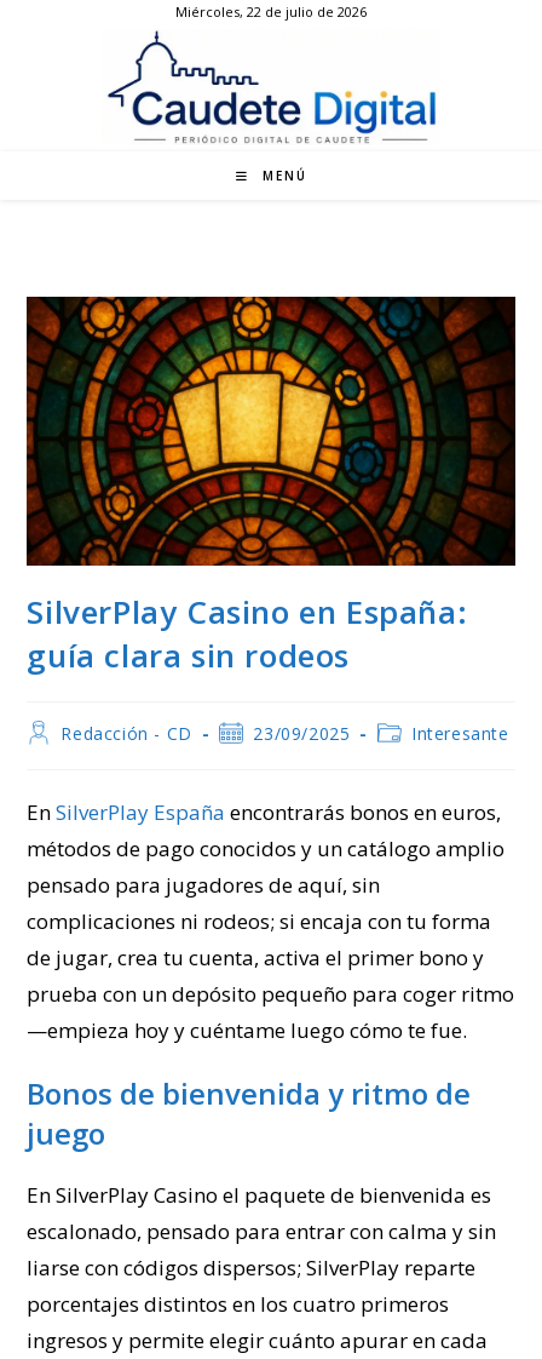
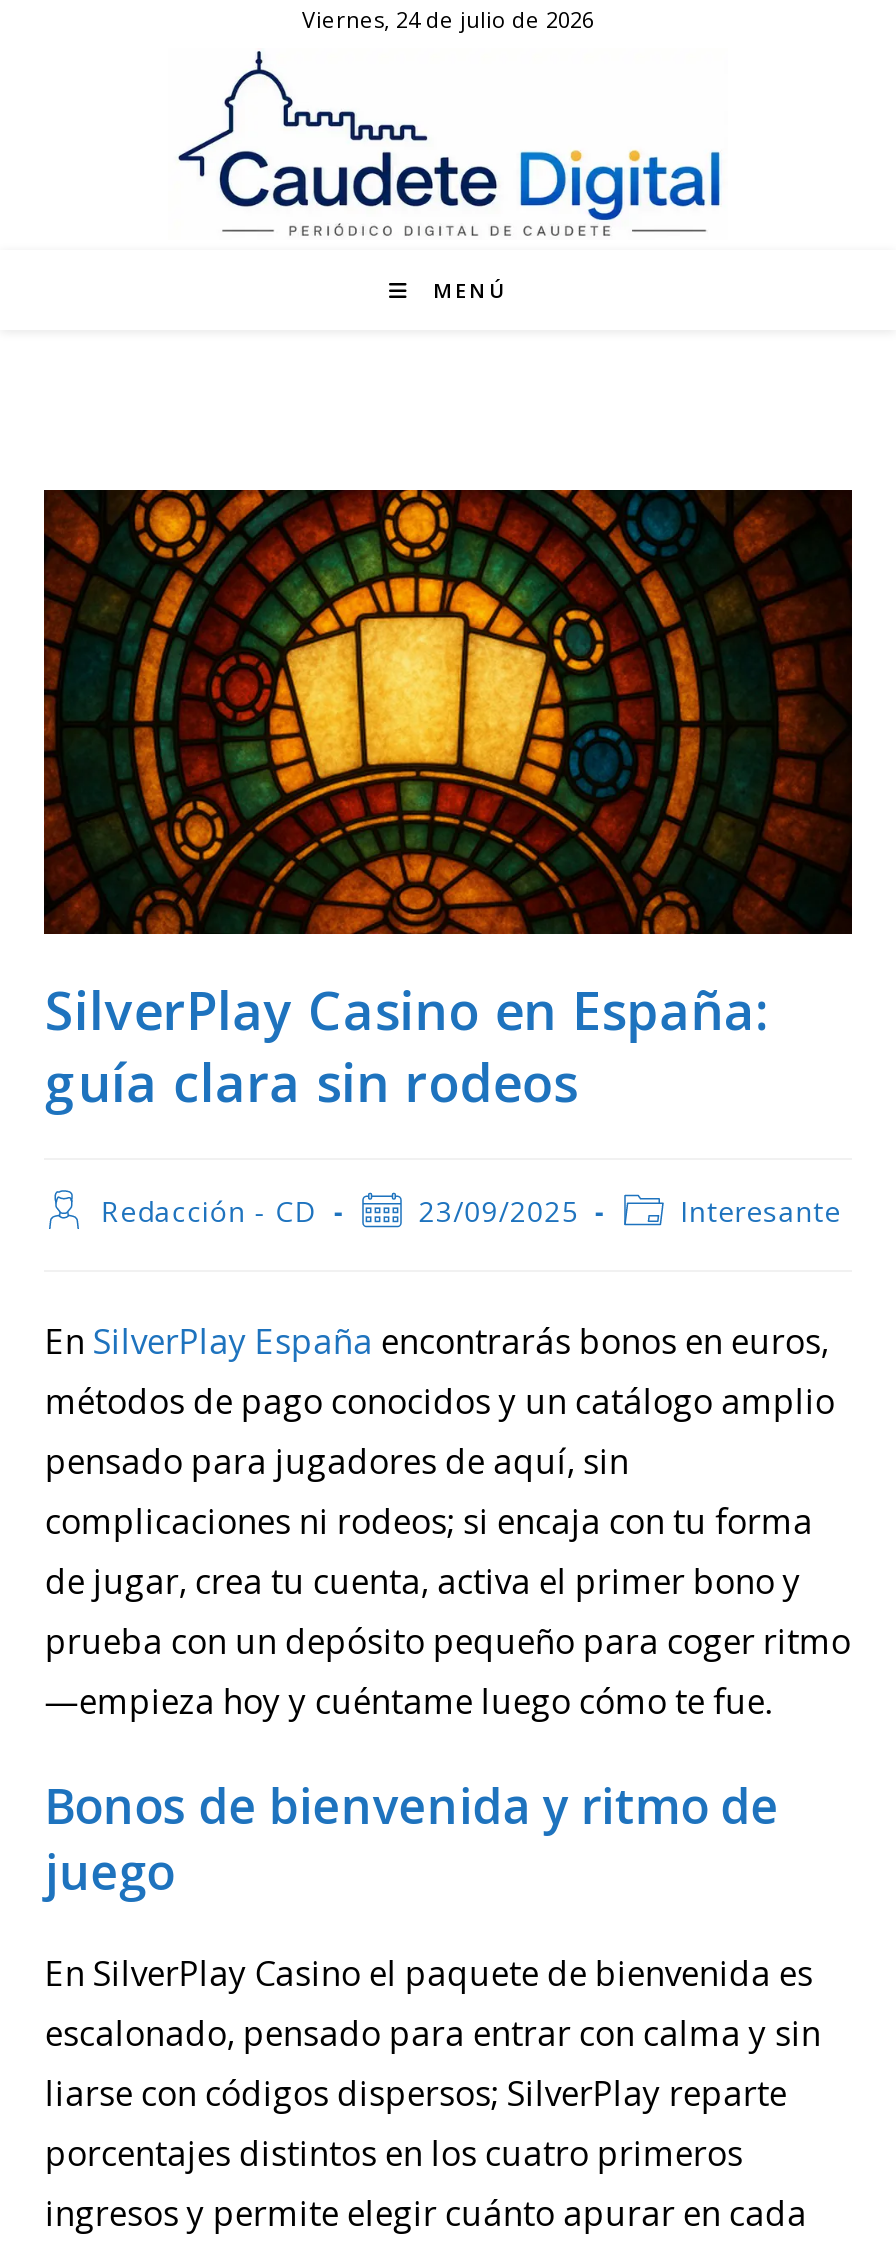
- Miércoles, 22 de julio de 2026
+ Viernes, 24 de julio de 2026
